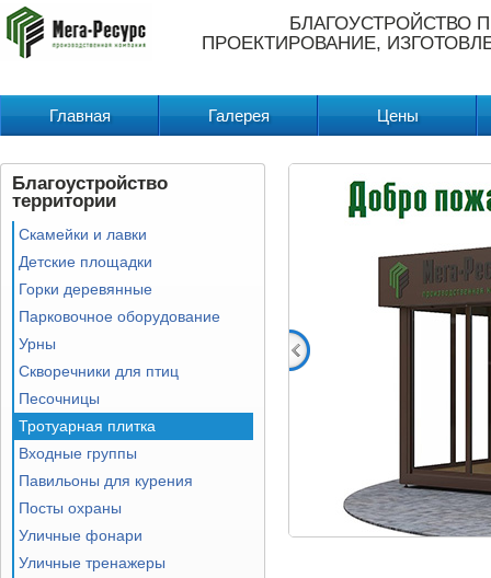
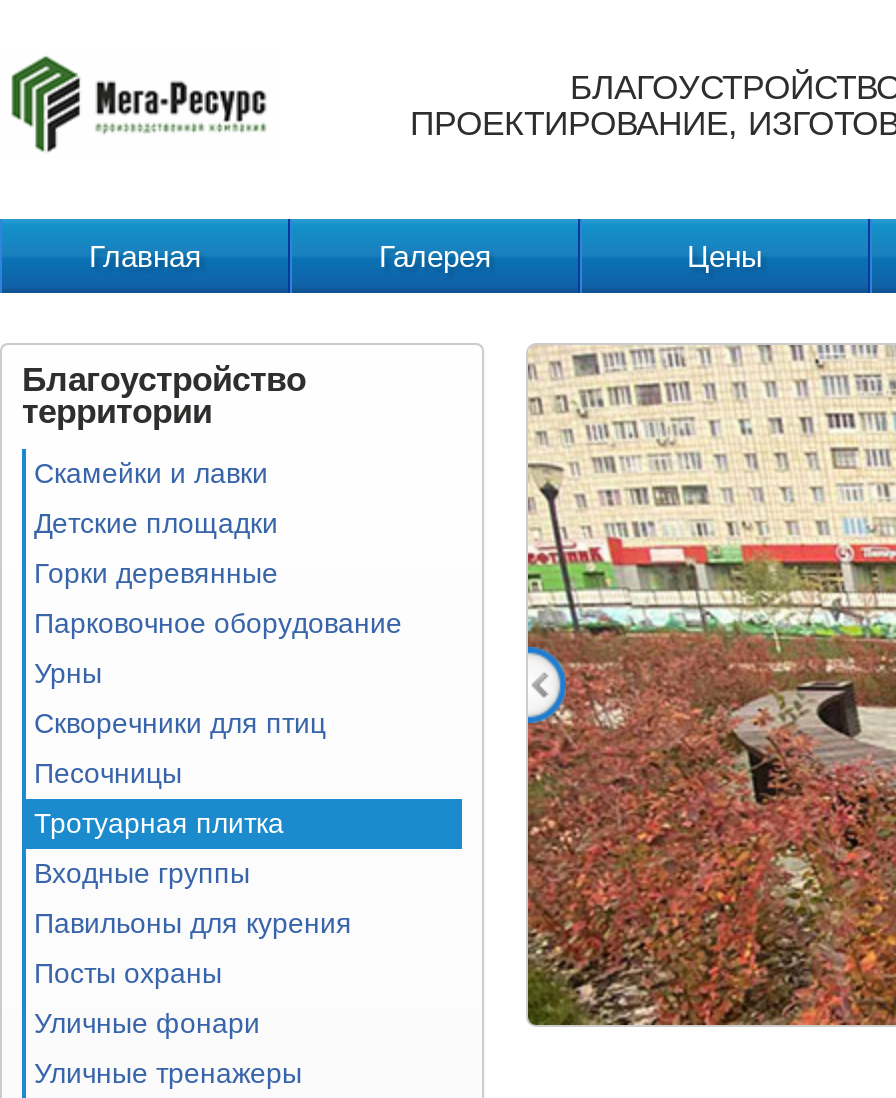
- [image]
+ [image]
